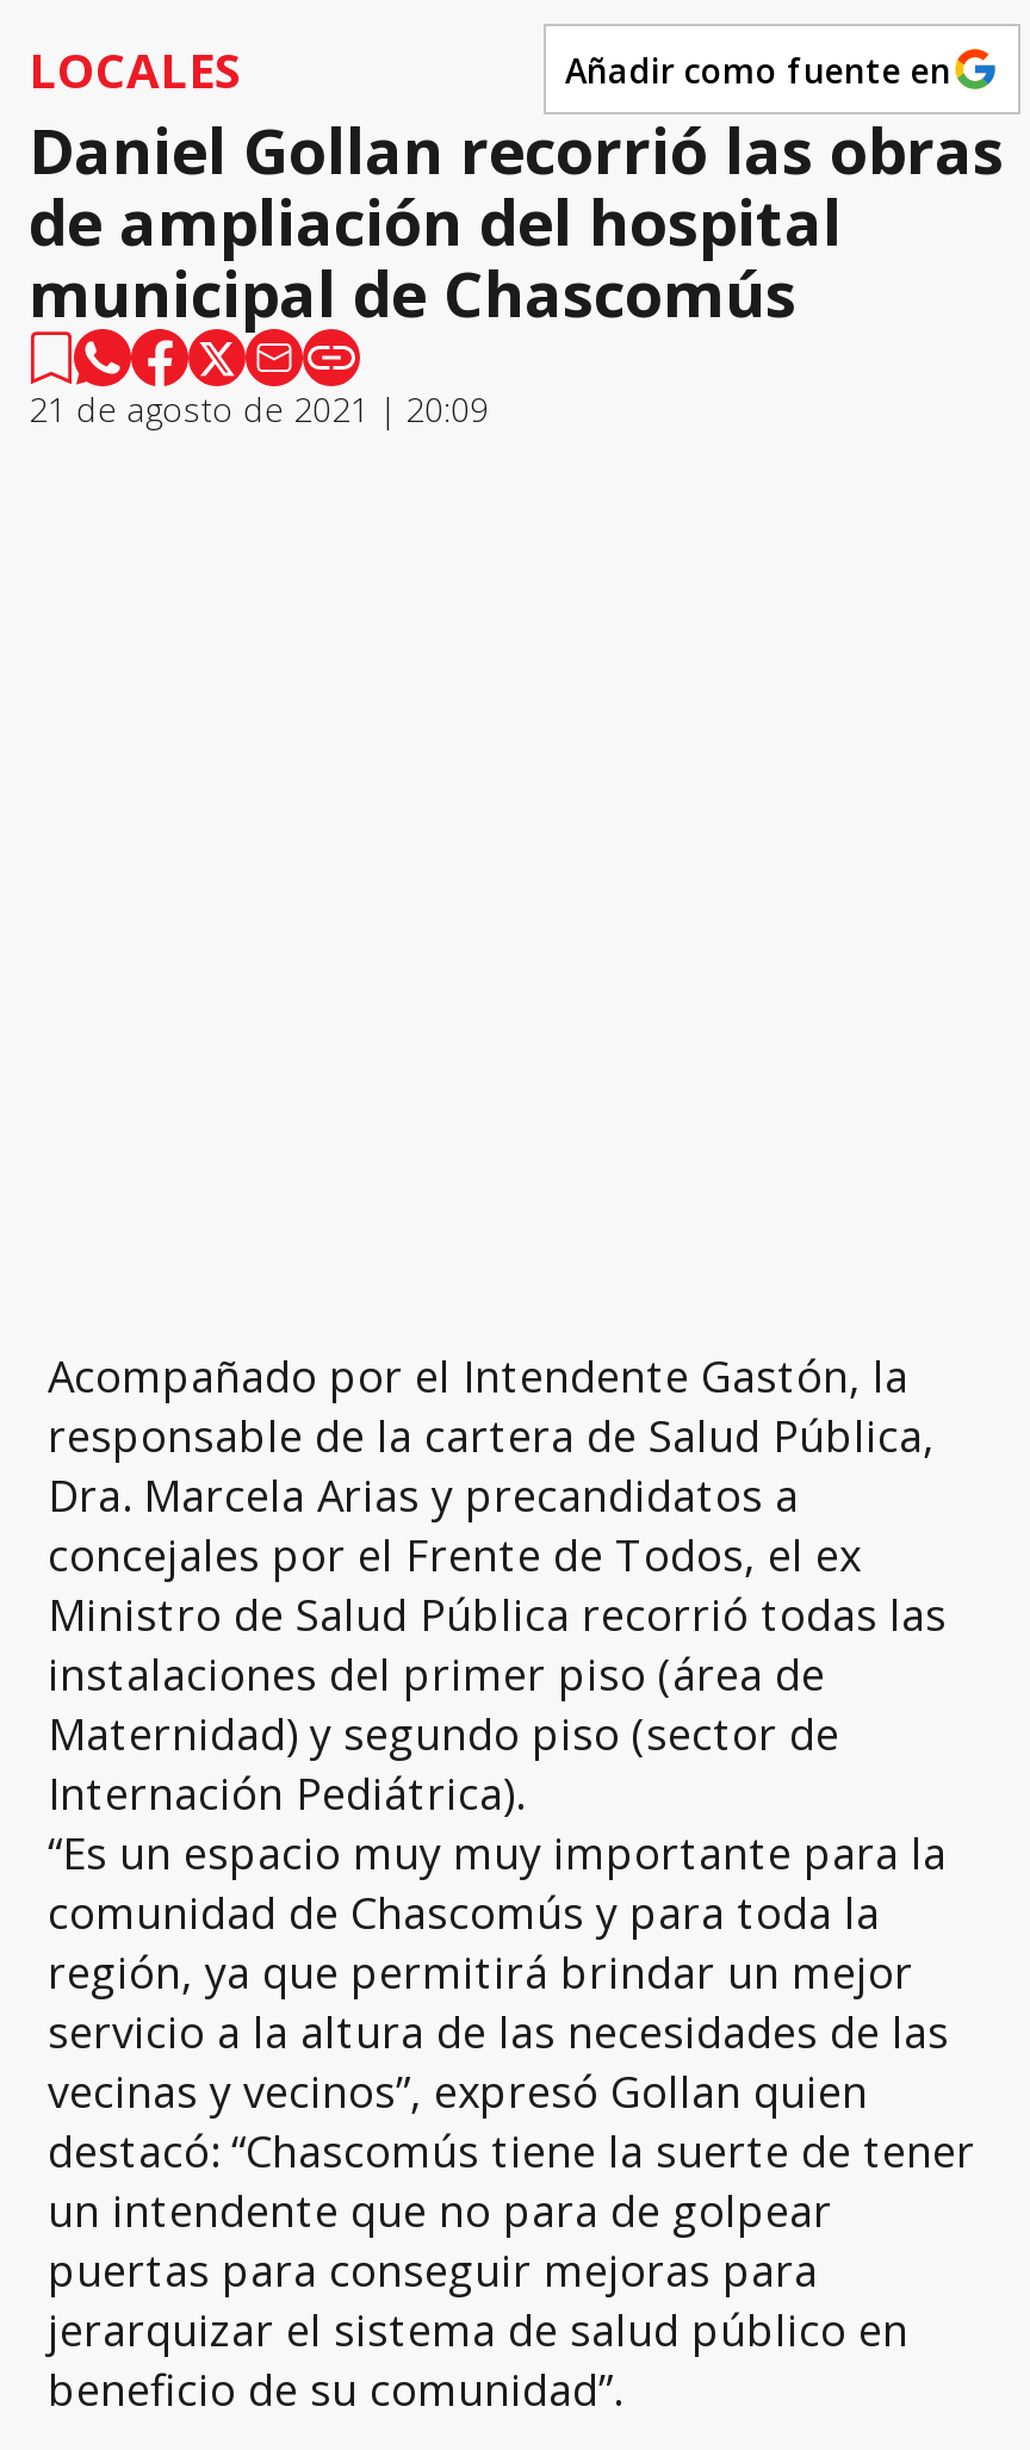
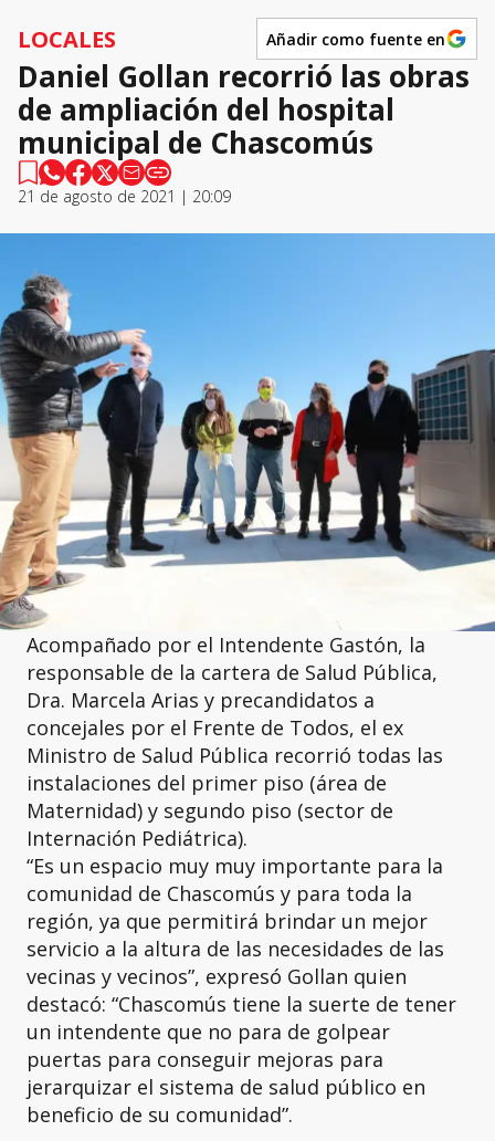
+ [image]
